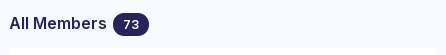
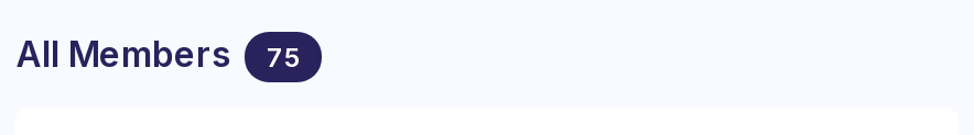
- All Members 73
+ All Members 75
